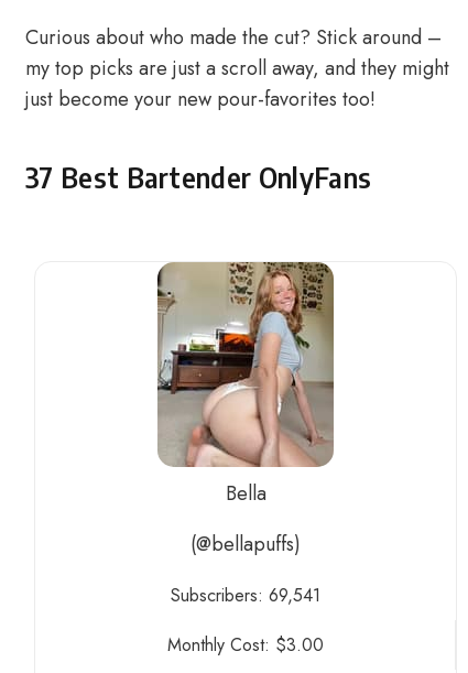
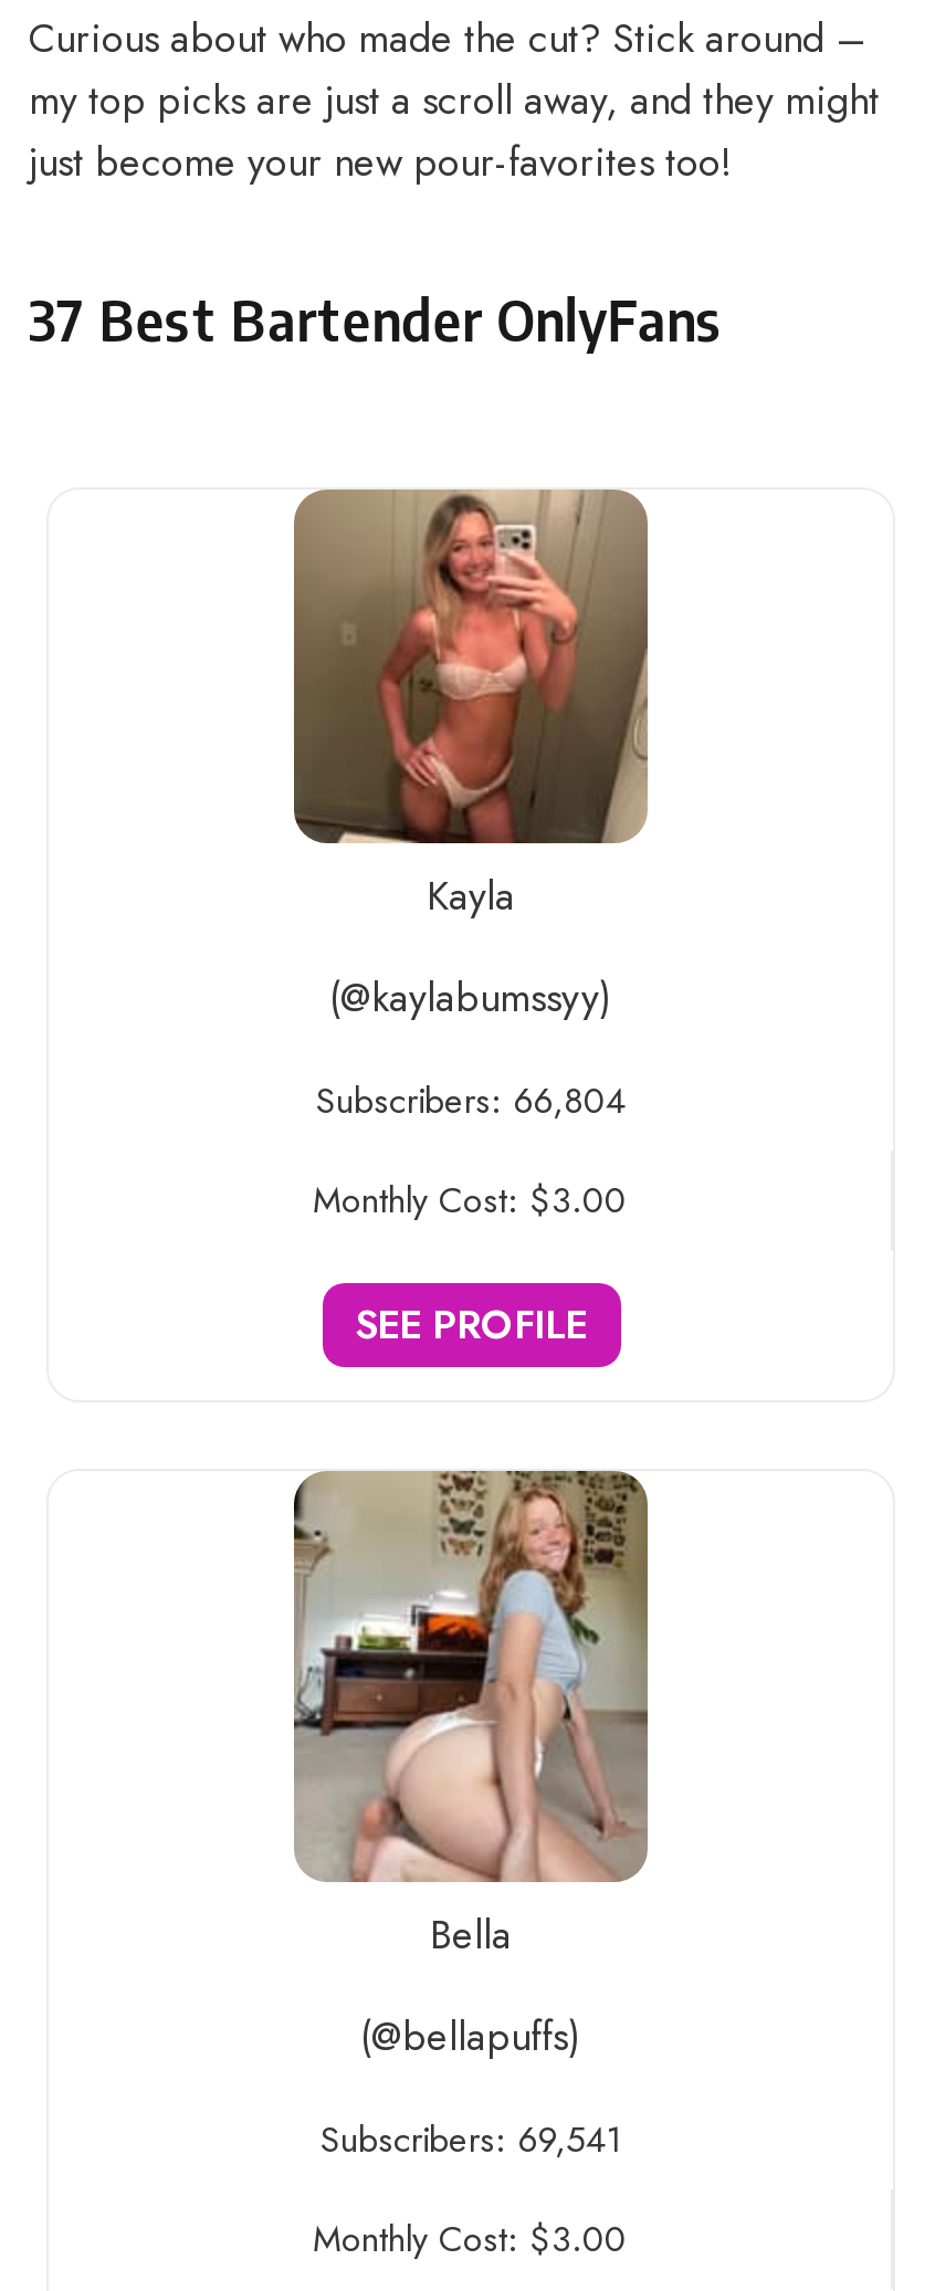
+ [image]
+ Kayla
+ (@kaylabumssyy)
+ Subscribers: 66,804

+ Monthly Cost: $3.00

+ SEE PROFILE
